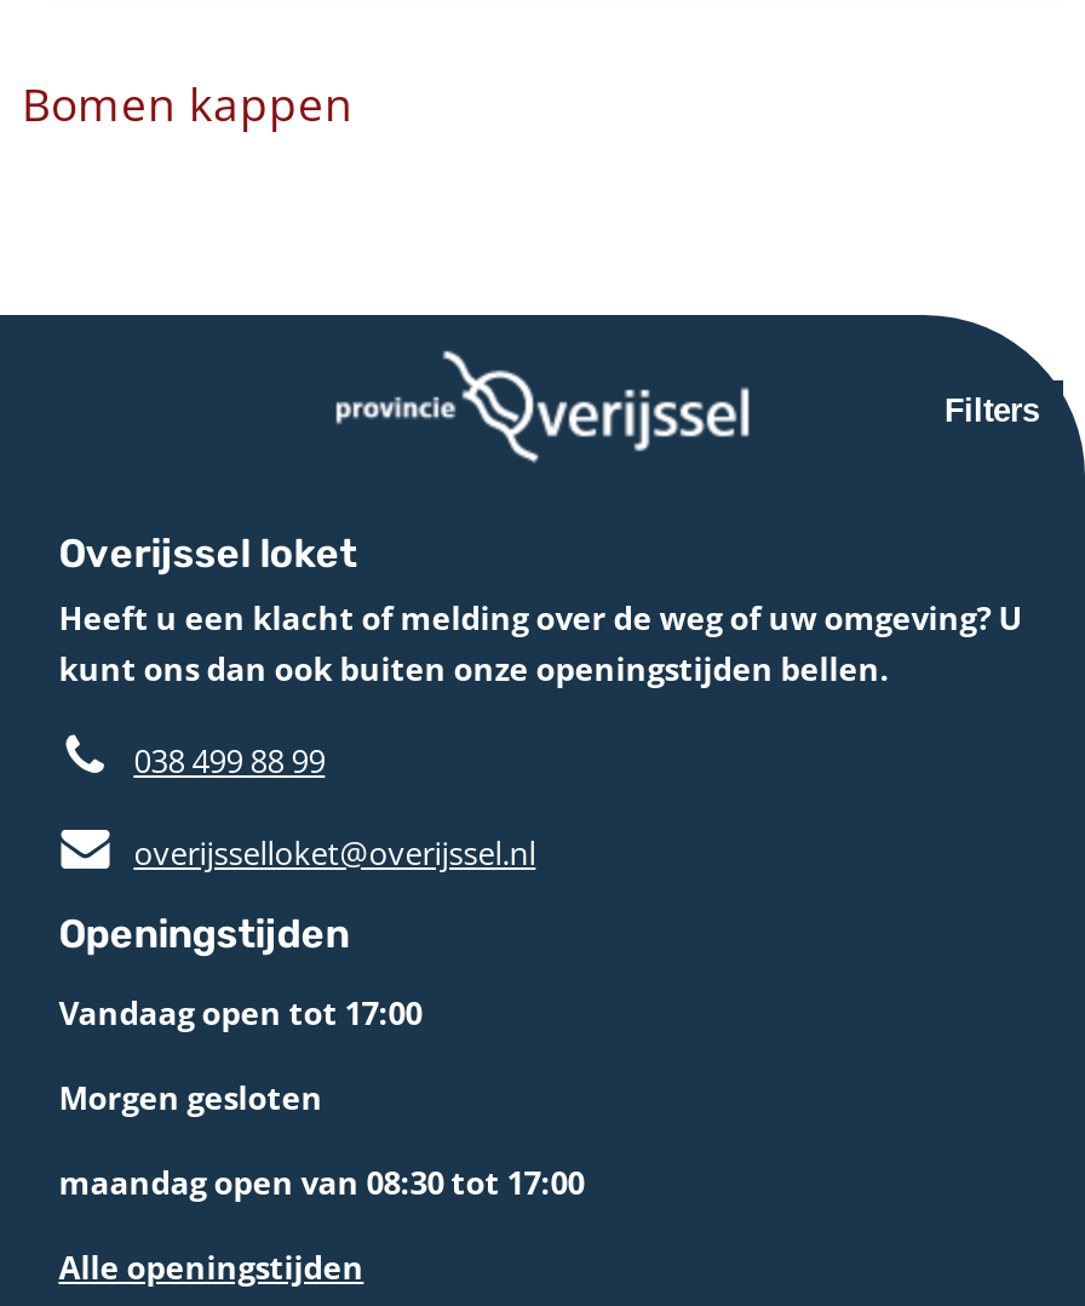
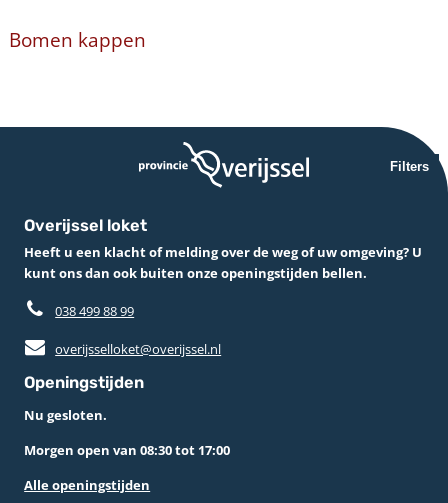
- Vandaag open tot 17:00
- Morgen gesloten
- maandag open van 08:30 tot 17:00
+ Nu gesloten.
+ Morgen open van 08:30 tot 17:00
